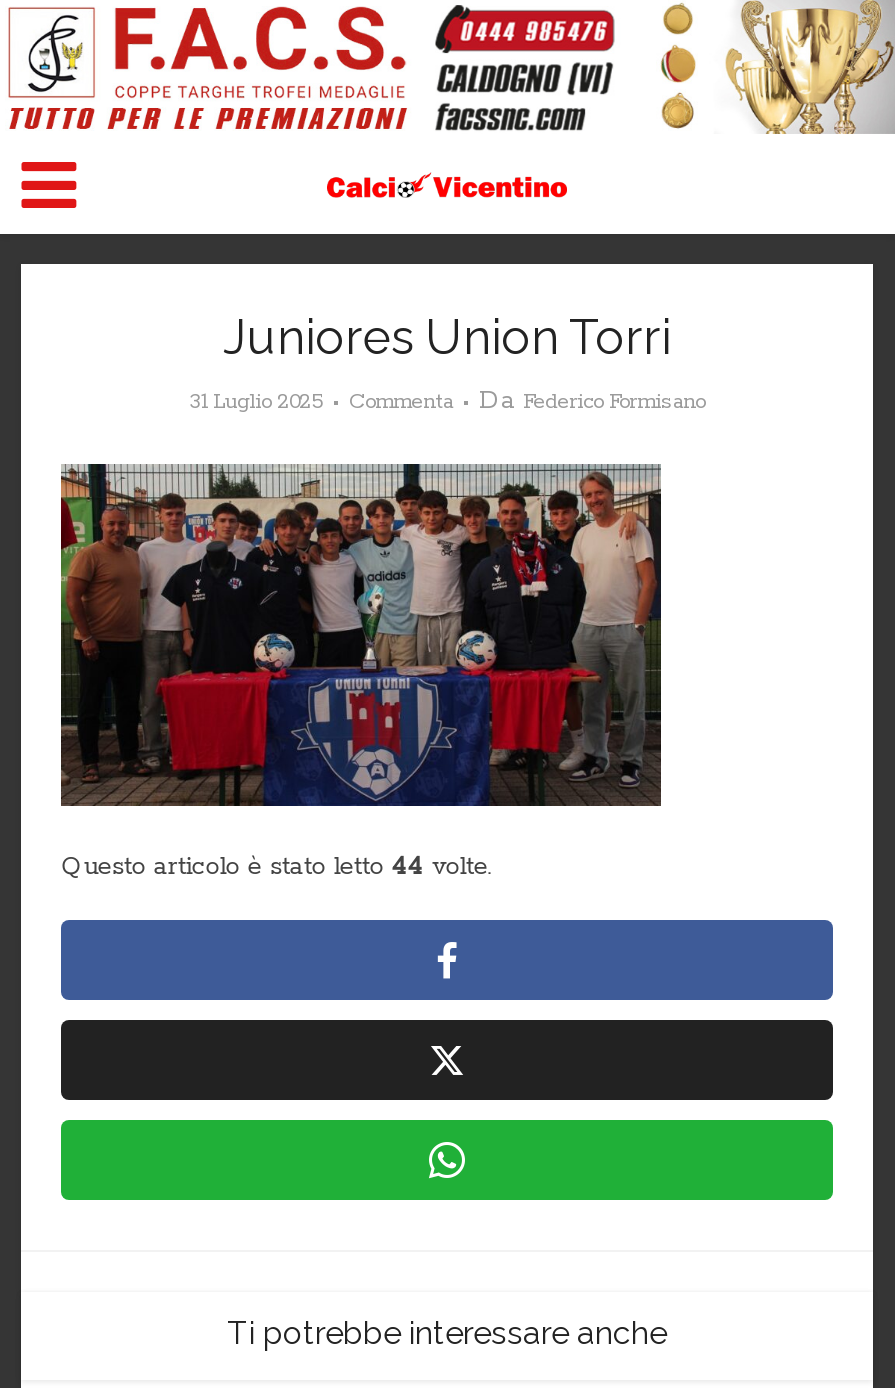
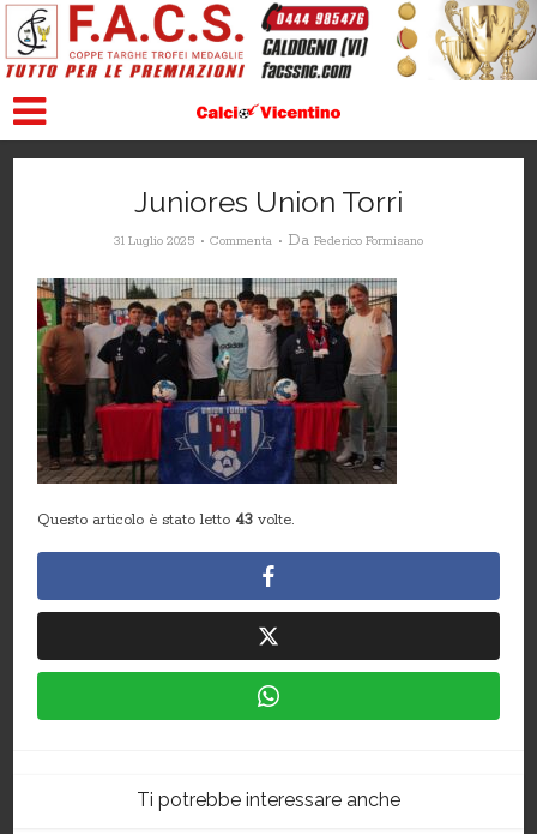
- Questo articolo è stato letto 44 volte.
+ Questo articolo è stato letto 43 volte.
